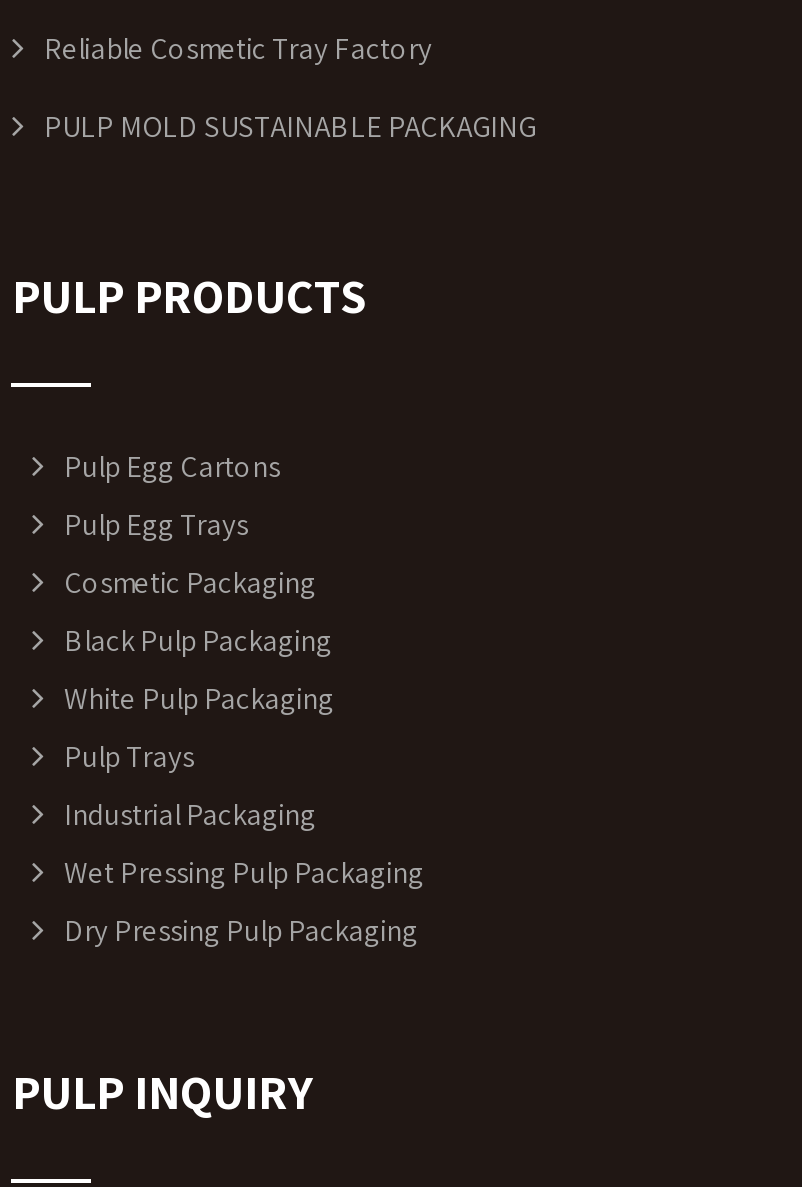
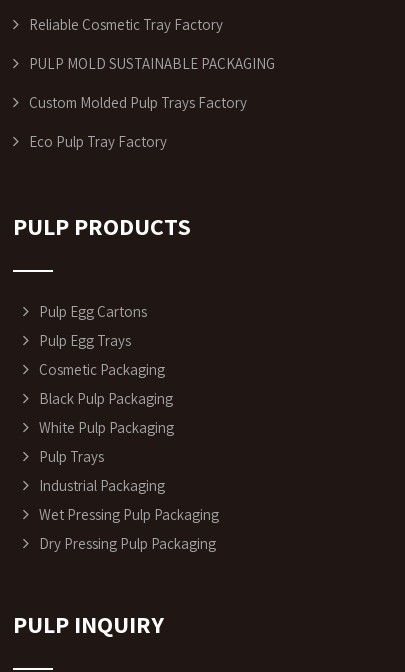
+ Custom Molded Pulp Trays Factory
+ Eco Pulp Tray Factory
